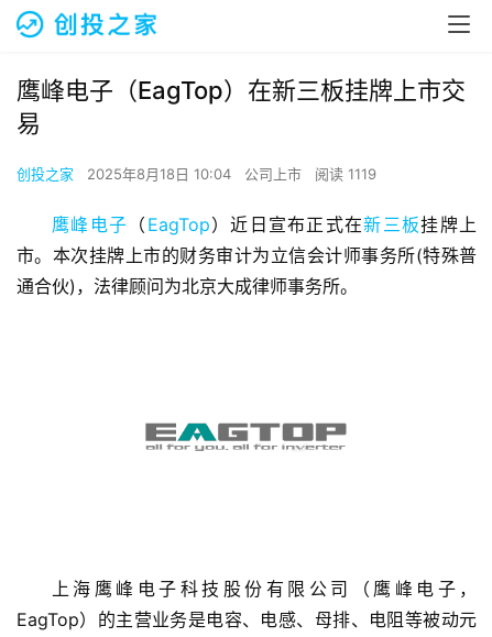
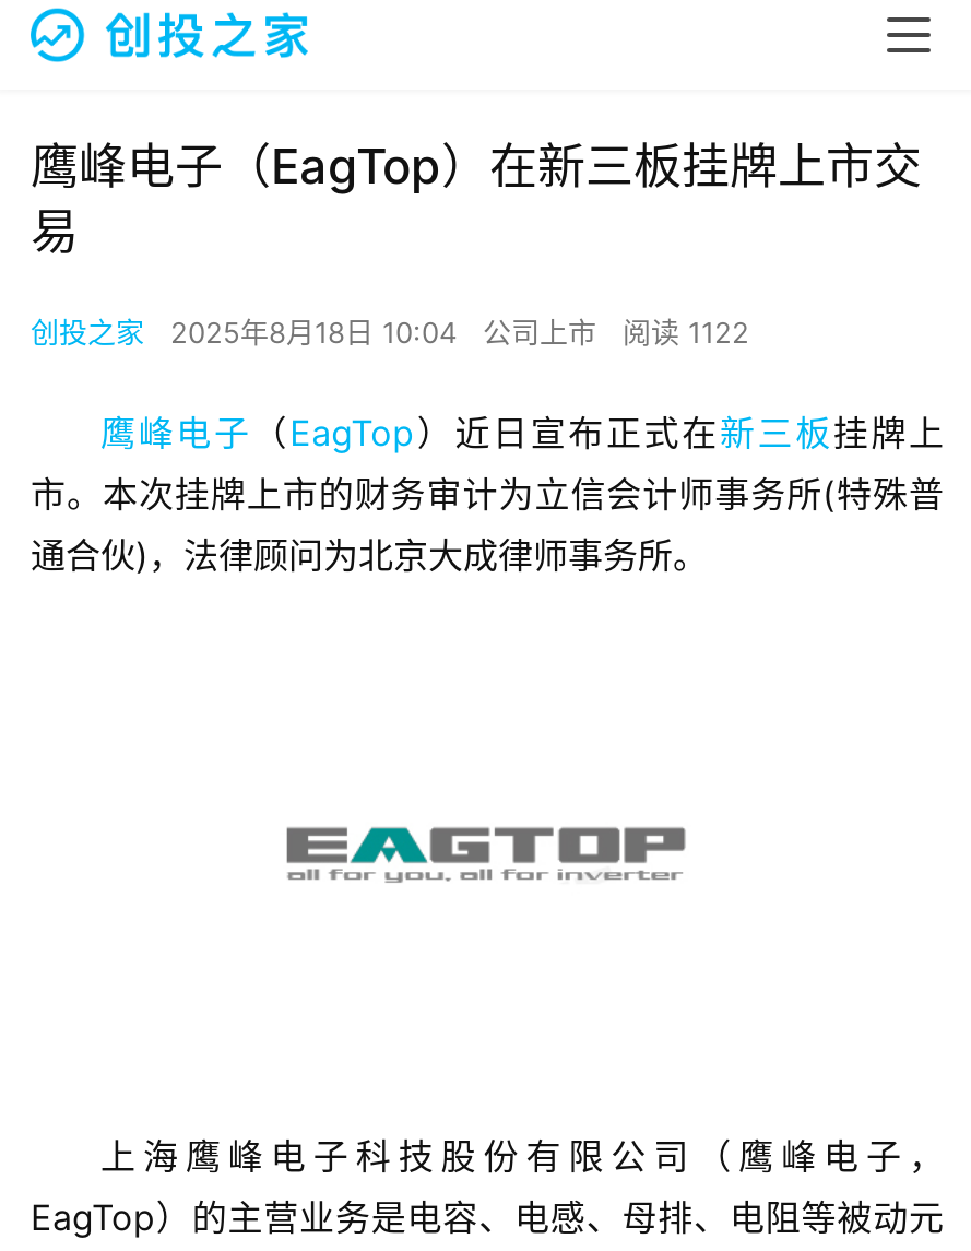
- 创投之家 2025年8月18日 10:04 公司上市 阅读 1119
+ 创投之家 2025年8月18日 10:04 公司上市 阅读 1122
